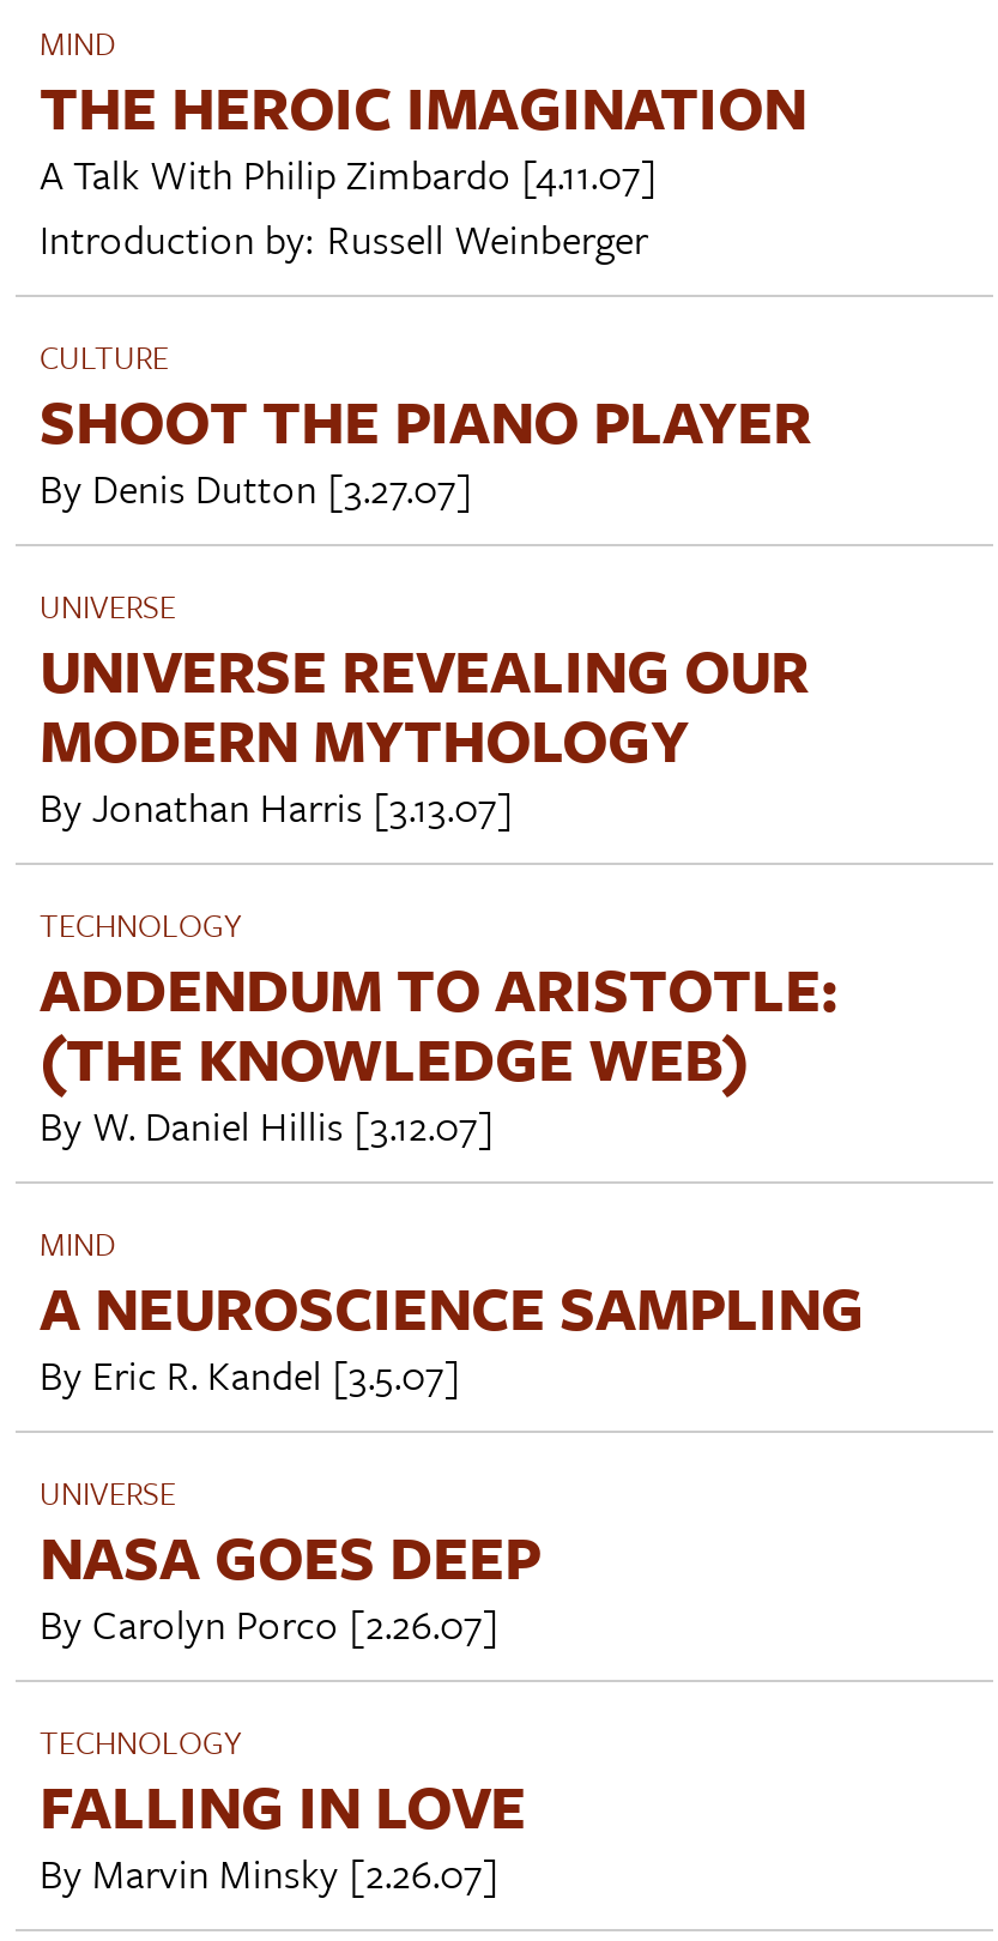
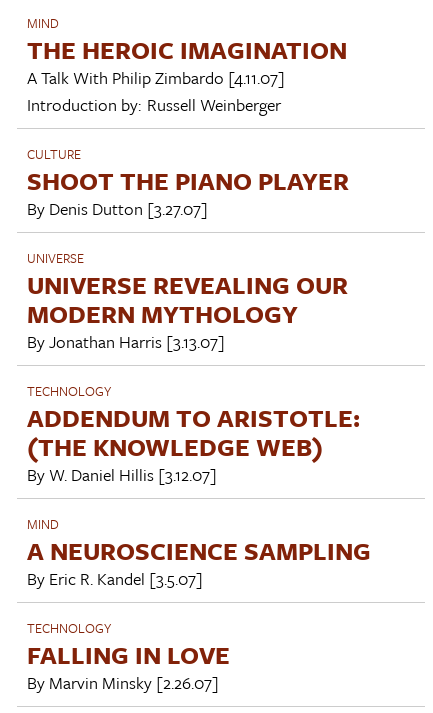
- UNIVERSE
- NASA GOES DEEP
- By Carolyn Porco [2.26.07]
